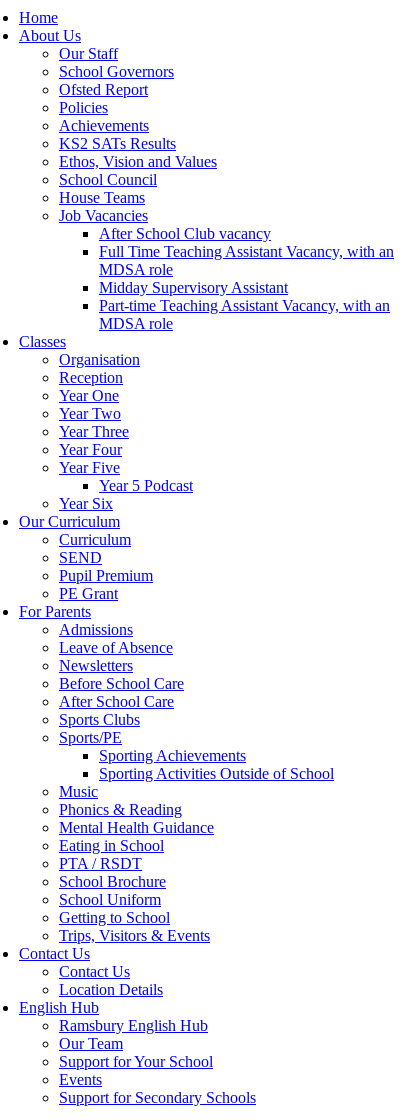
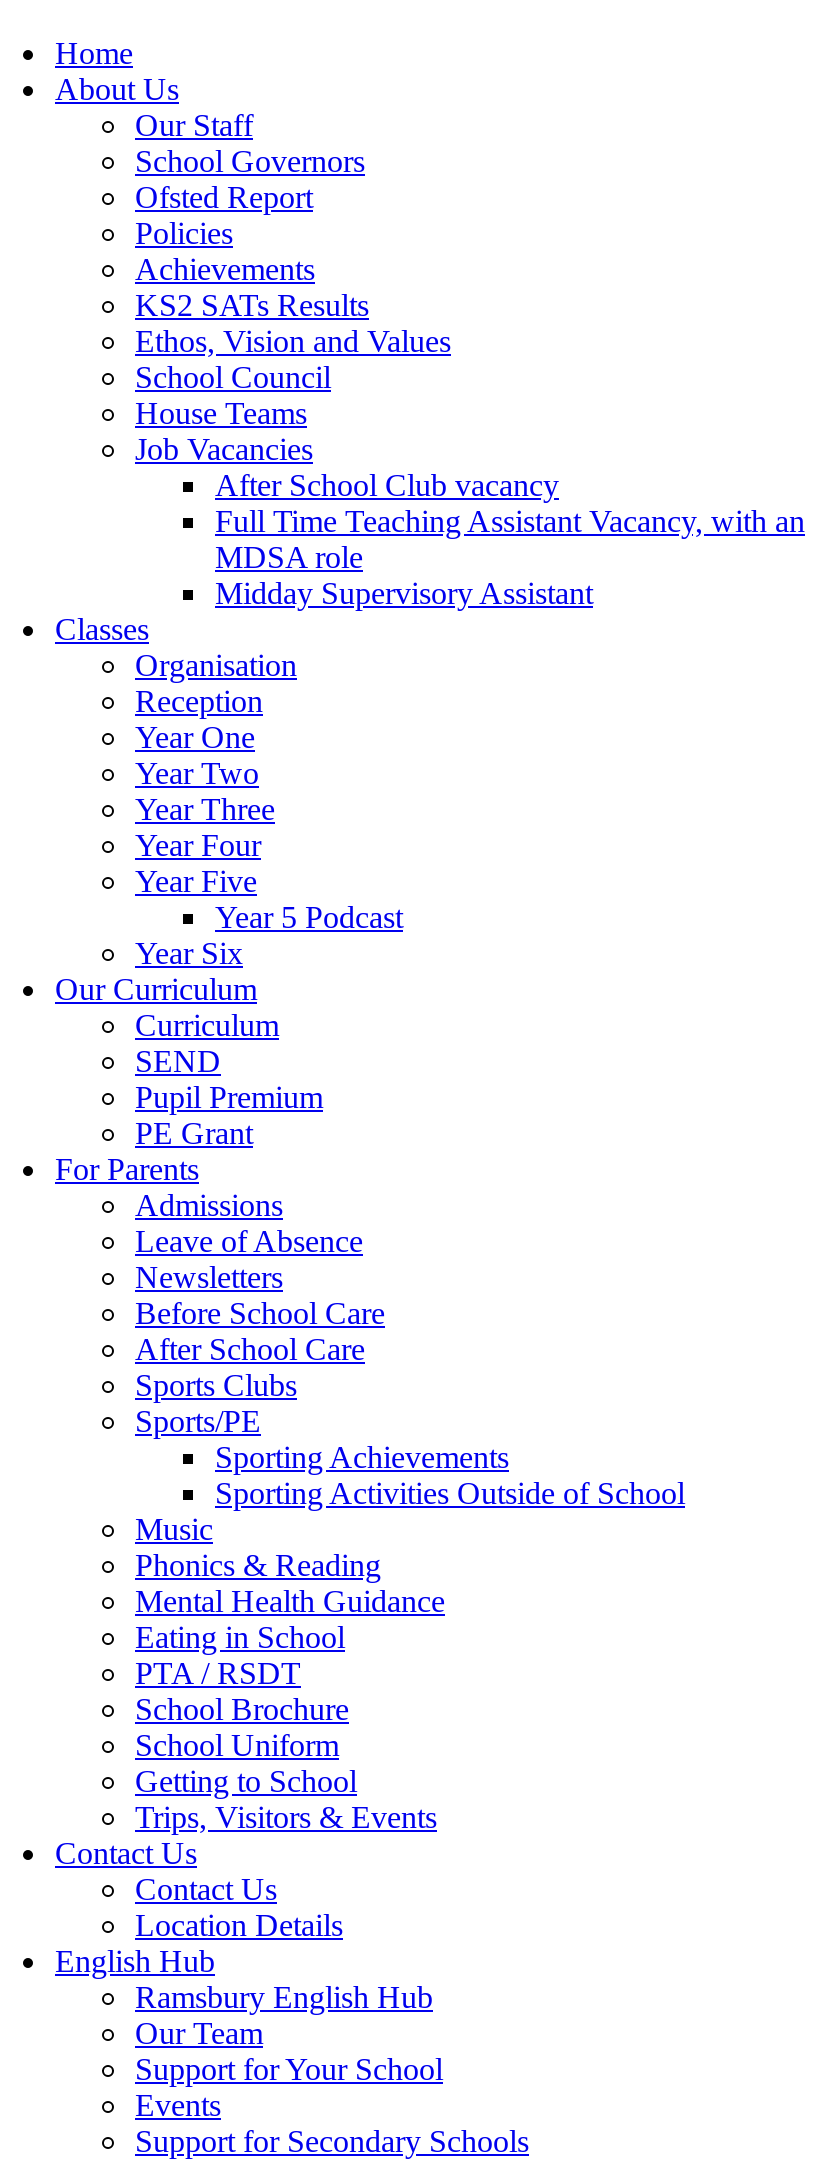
- Part-time Teaching Assistant Vacancy, with an
- MDSA role
